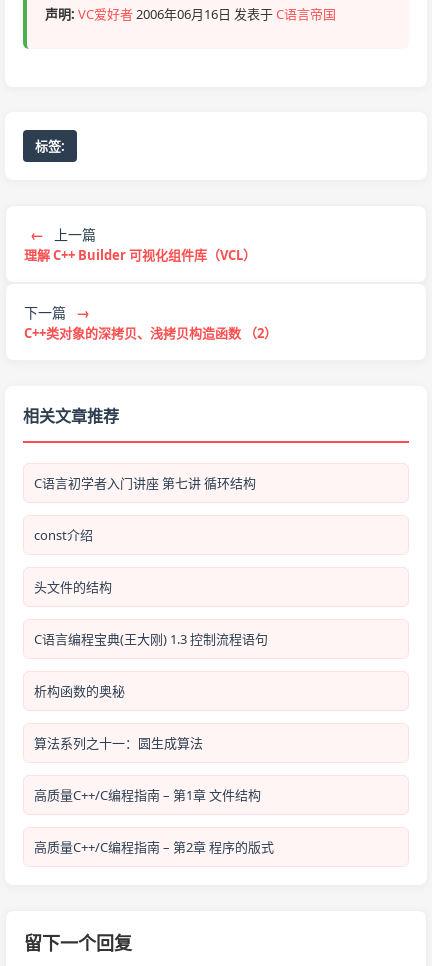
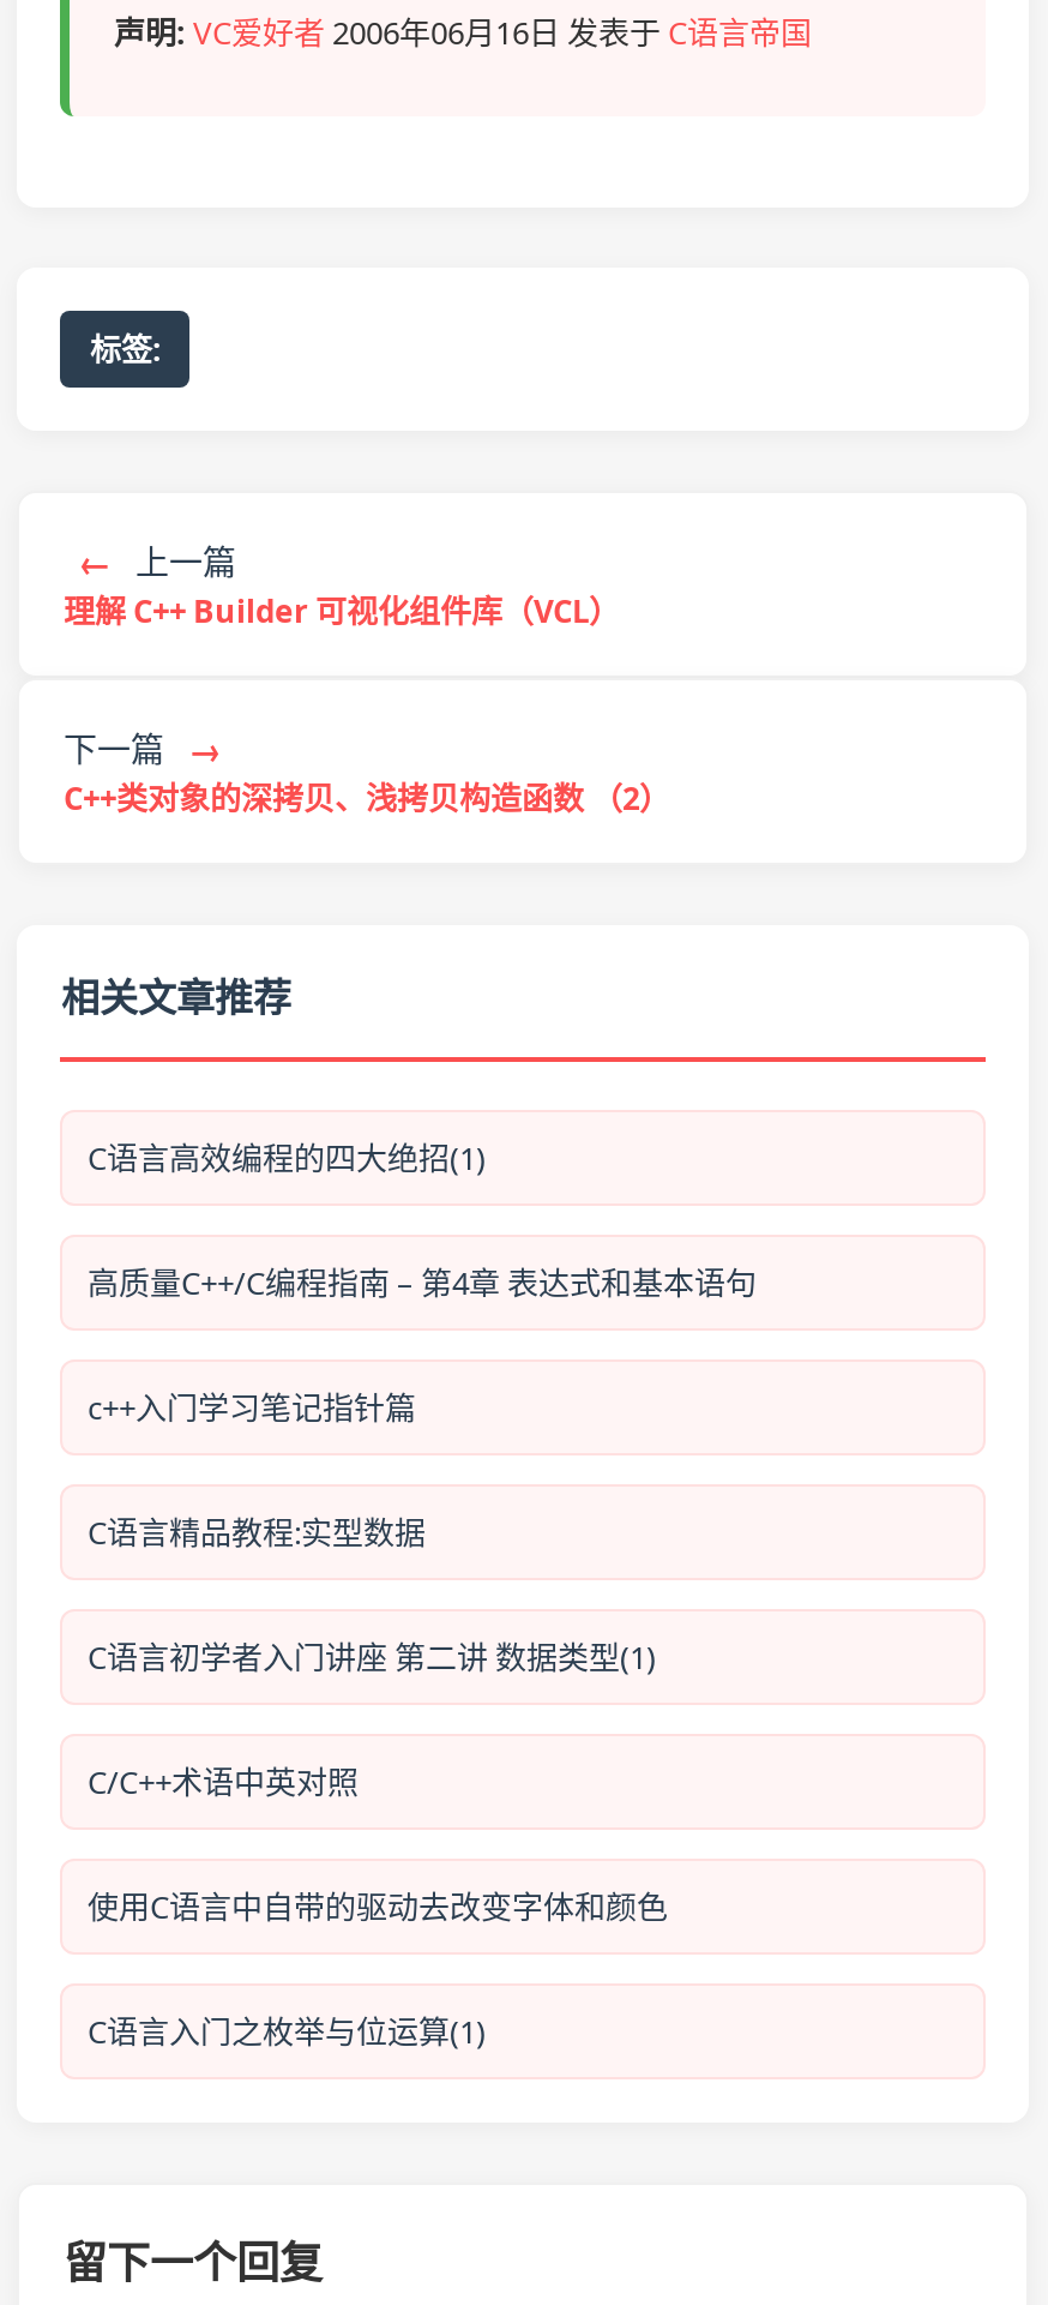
- C语言初学者入门讲座 第七讲 循环结构
+ C语言高效编程的四大绝招(1)

- const介绍
+ 高质量C++/C编程指南 – 第4章 表达式和基本语句

- 头文件的结构
+ c++入门学习笔记指针篇

- C语言编程宝典(王大刚) 1.3 控制流程语句
+ C语言精品教程:实型数据

- 析构函数的奥秘
+ C语言初学者入门讲座 第二讲 数据类型(1)

- 算法系列之十一：圆生成算法
+ C/C++术语中英对照

- 高质量C++/C编程指南 – 第1章 文件结构
+ 使用C语言中自带的驱动去改变字体和颜色

- 高质量C++/C编程指南 – 第2章 程序的版式
+ C语言入门之枚举与位运算(1)
